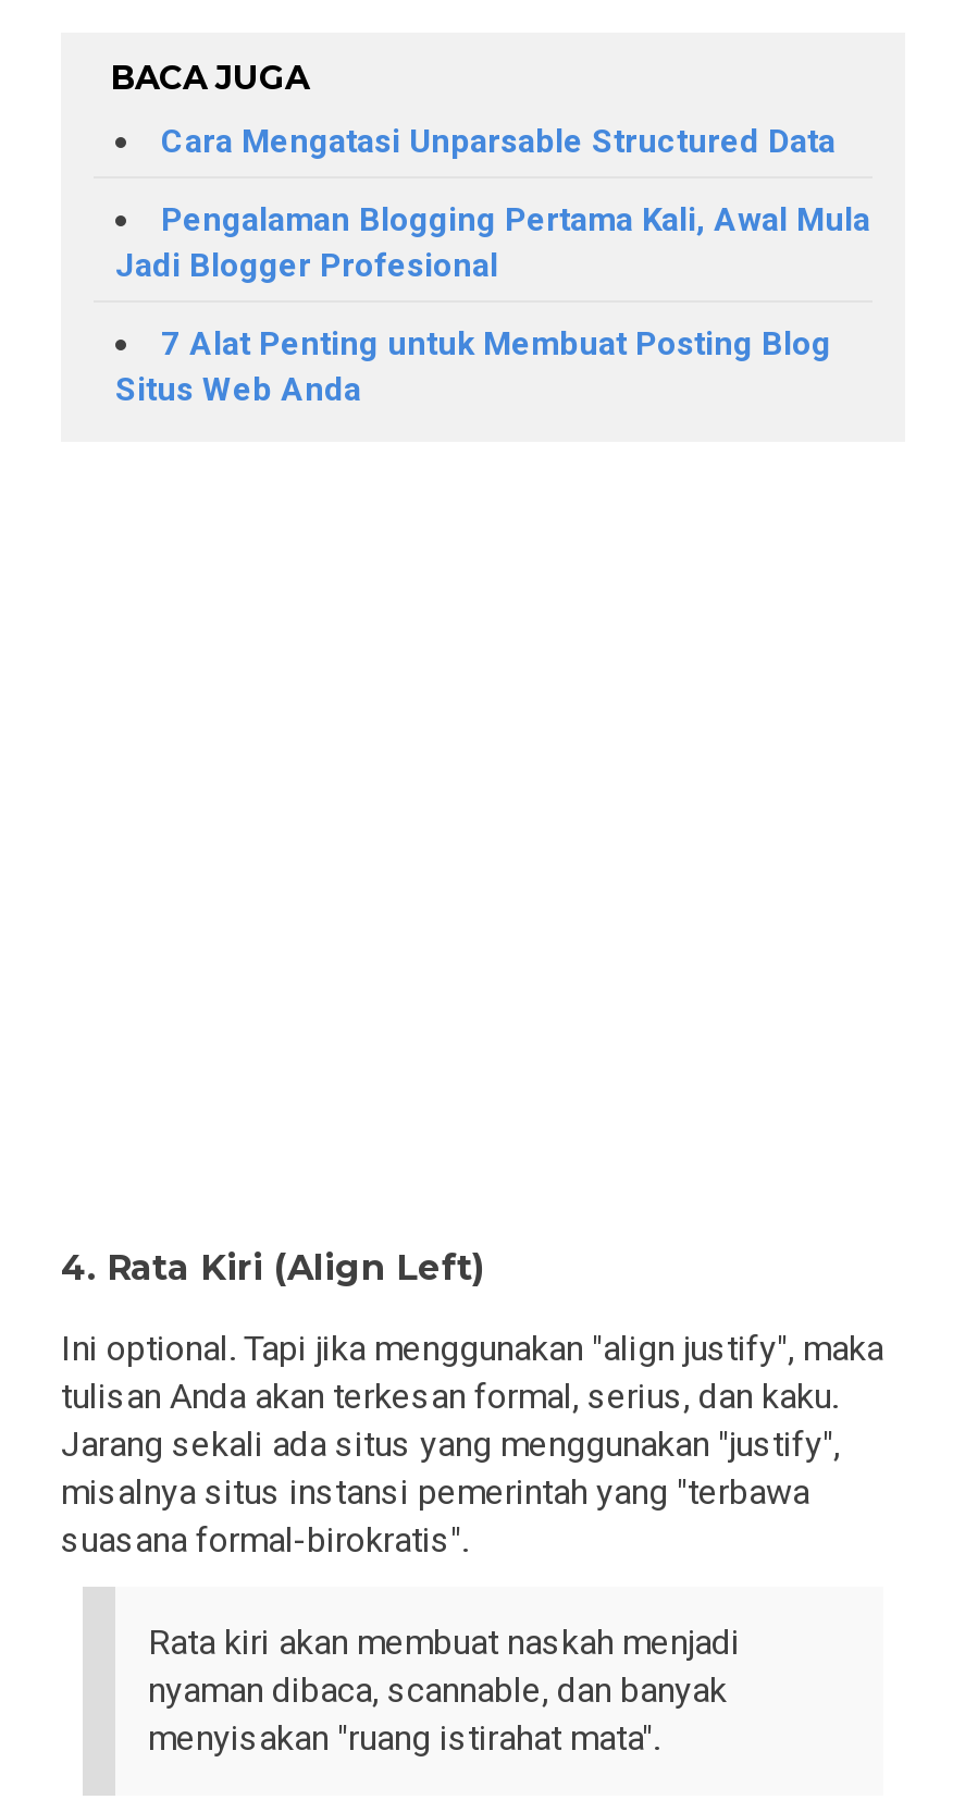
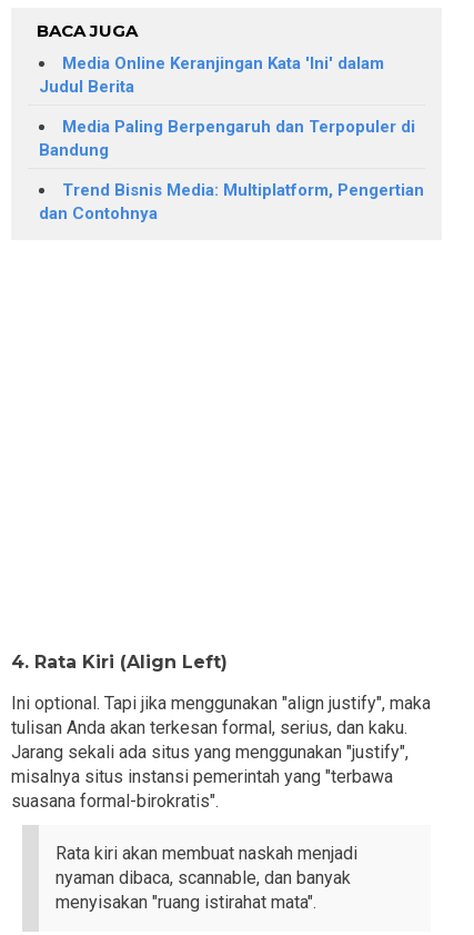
- Cara Mengatasi Unparsable Structured Data
+ Media Online Keranjingan Kata 'Ini' dalam
+ Judul Berita

- Pengalaman Blogging Pertama Kali, Awal Mula
- Jadi Blogger Profesional
+ Media Paling Berpengaruh dan Terpopuler di
+ Bandung

- 7 Alat Penting untuk Membuat Posting Blog
- Situs Web Anda
+ Trend Bisnis Media: Multiplatform, Pengertian
+ dan Contohnya
